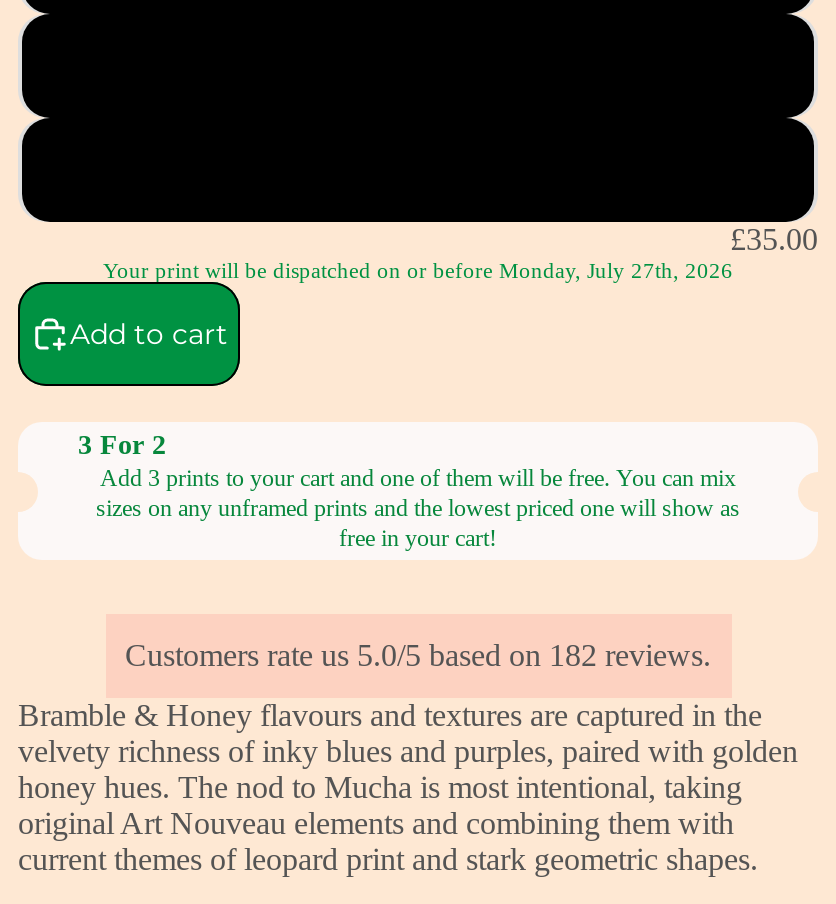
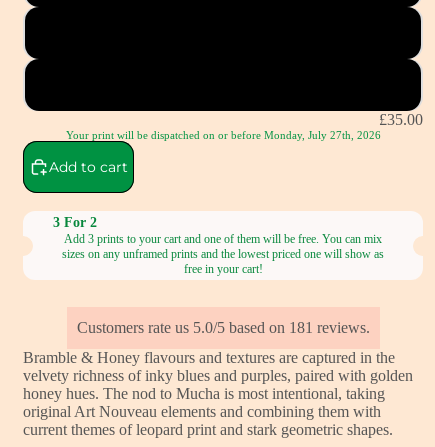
- Customers rate us 5.0/5 based on 182 reviews.
+ Customers rate us 5.0/5 based on 181 reviews.
